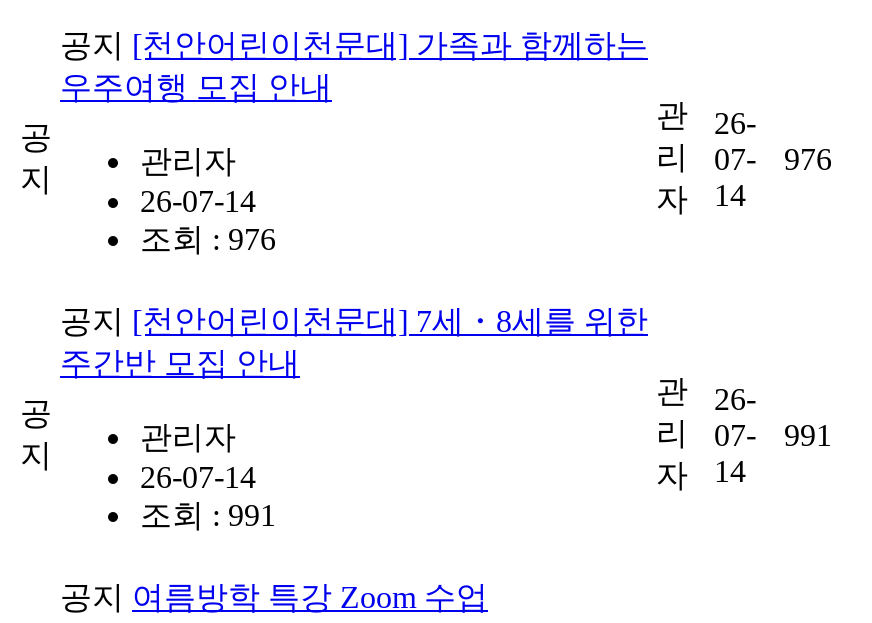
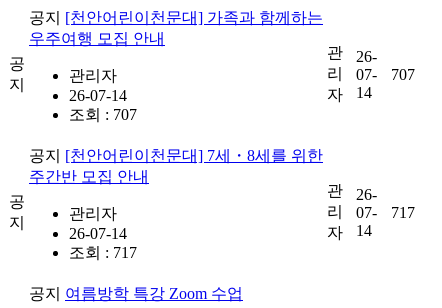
- 리 07- 976
+ 리 07- 707

- 조회 : 976
+ 조회 : 707

- 리 07- 991
+ 리 07- 717

- 조회 : 991
+ 조회 : 717
